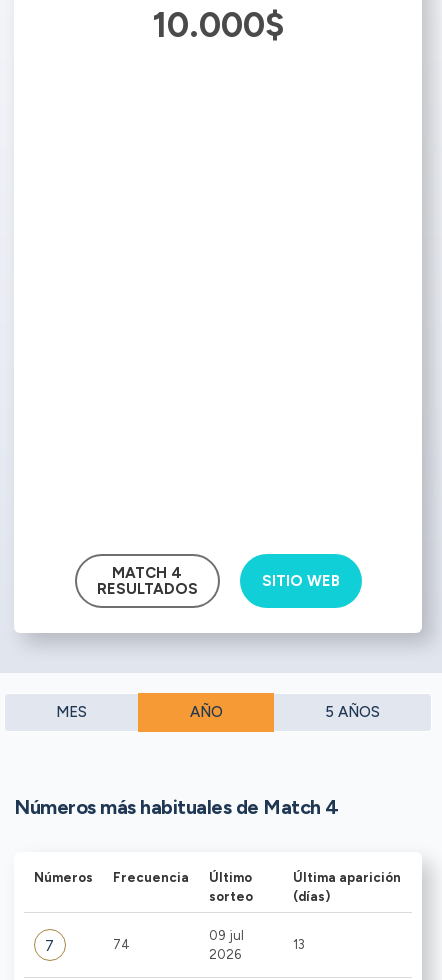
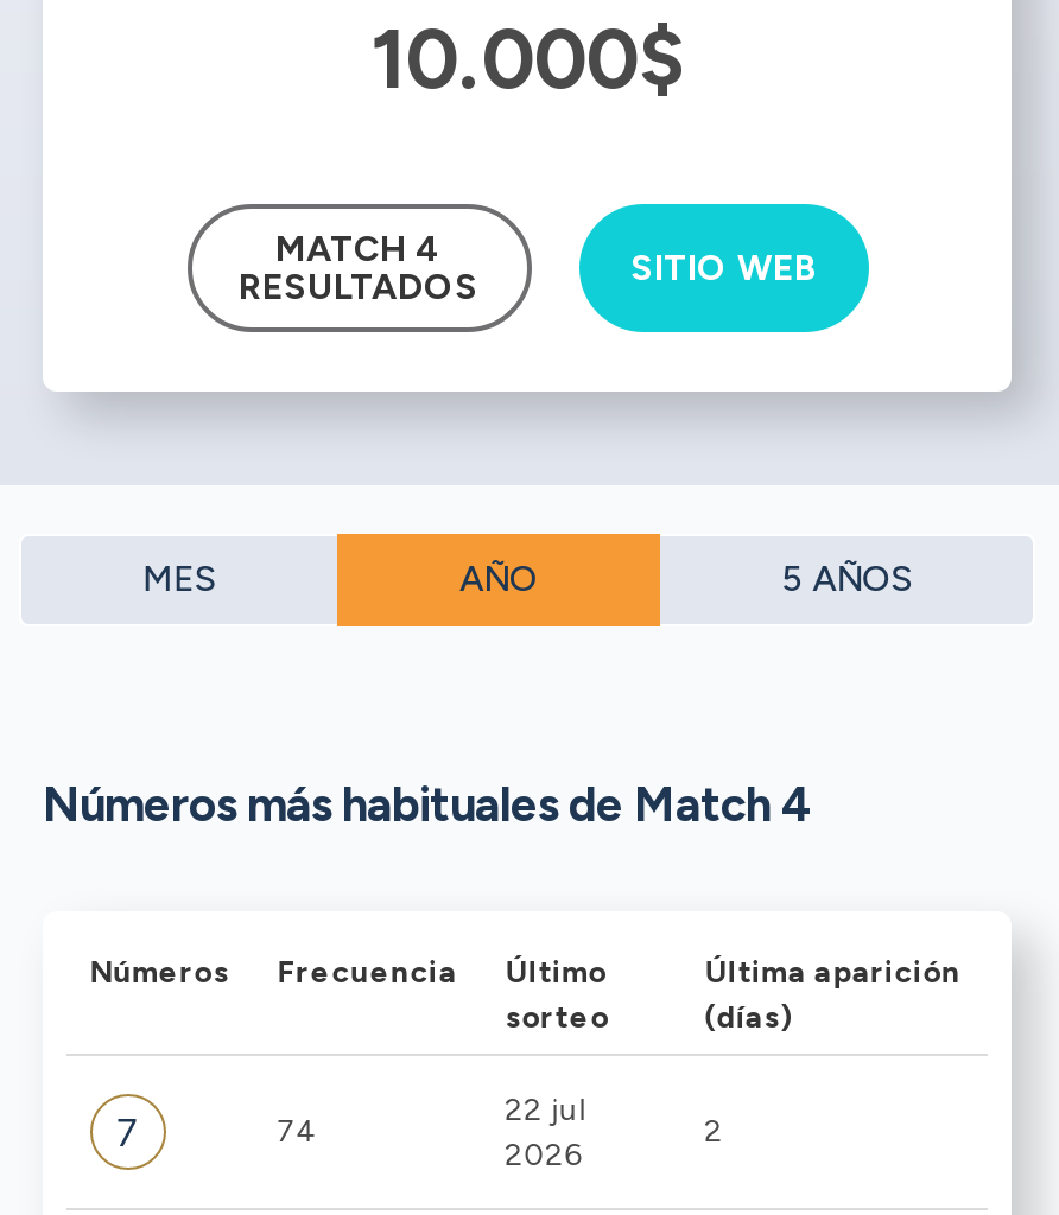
- 09 jul
+ 22 jul

- 13
+ 2
